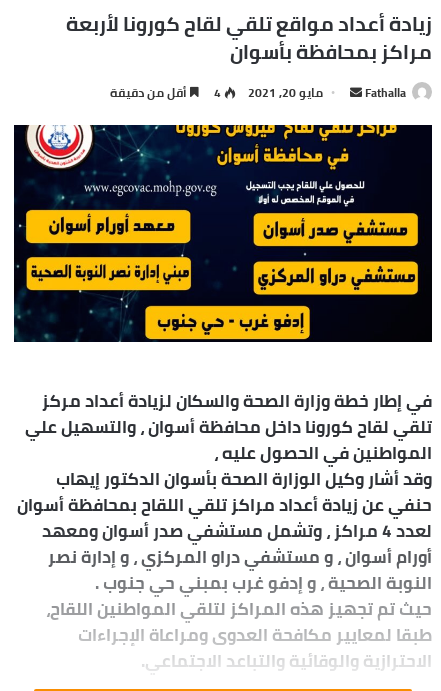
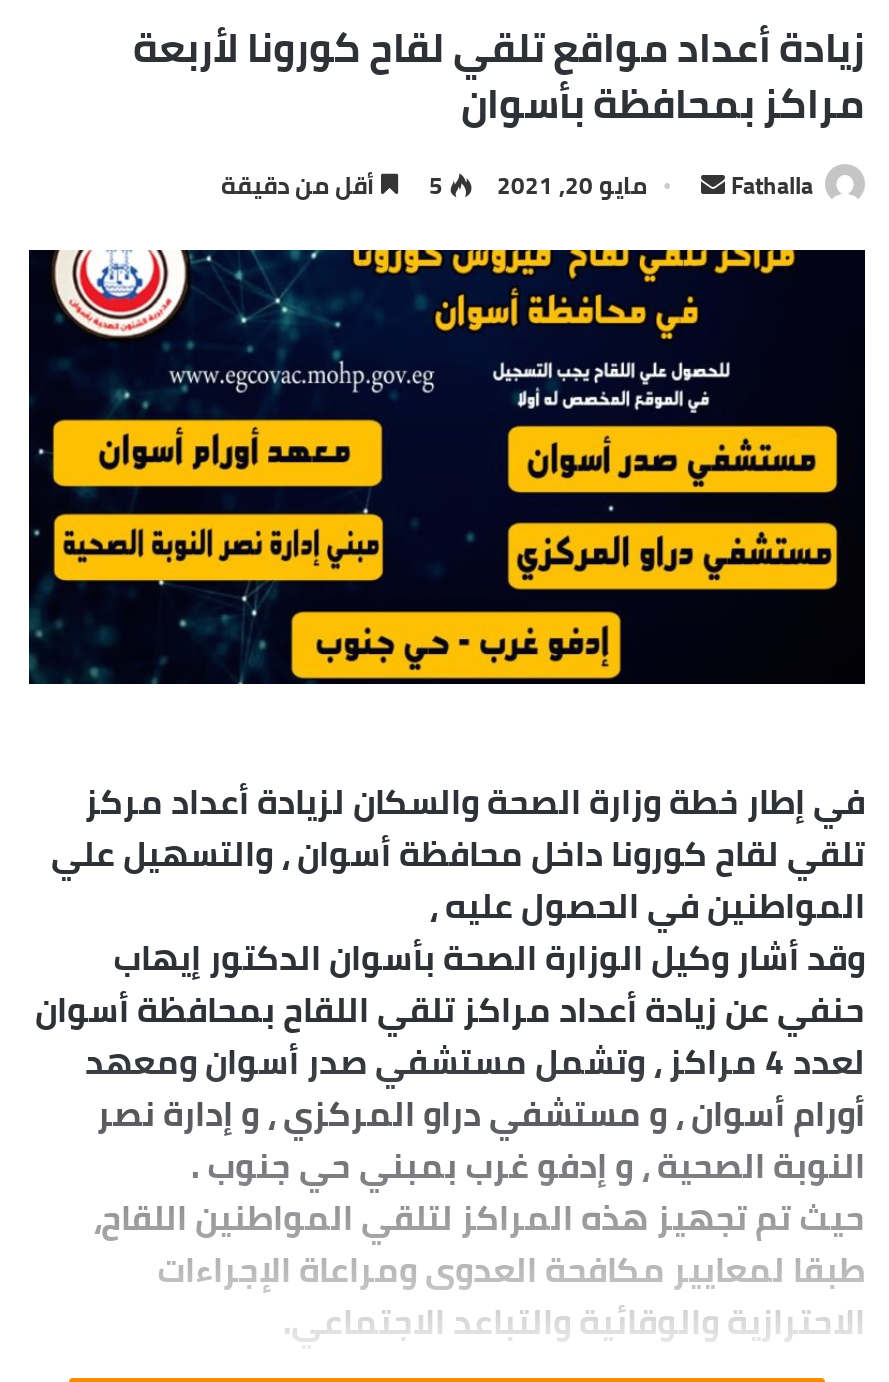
- 4 أقل من دقيقة
+ 5 أقل من دقيقة
